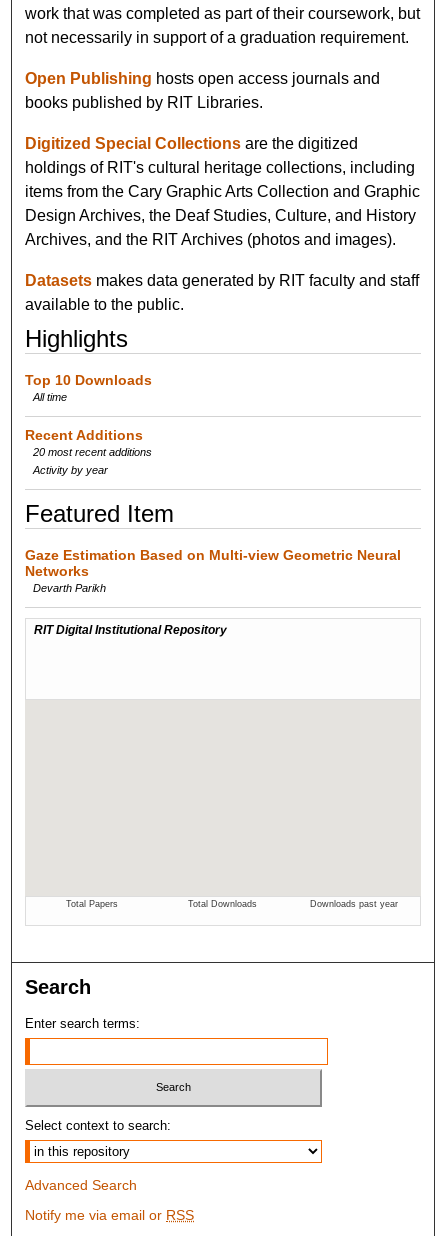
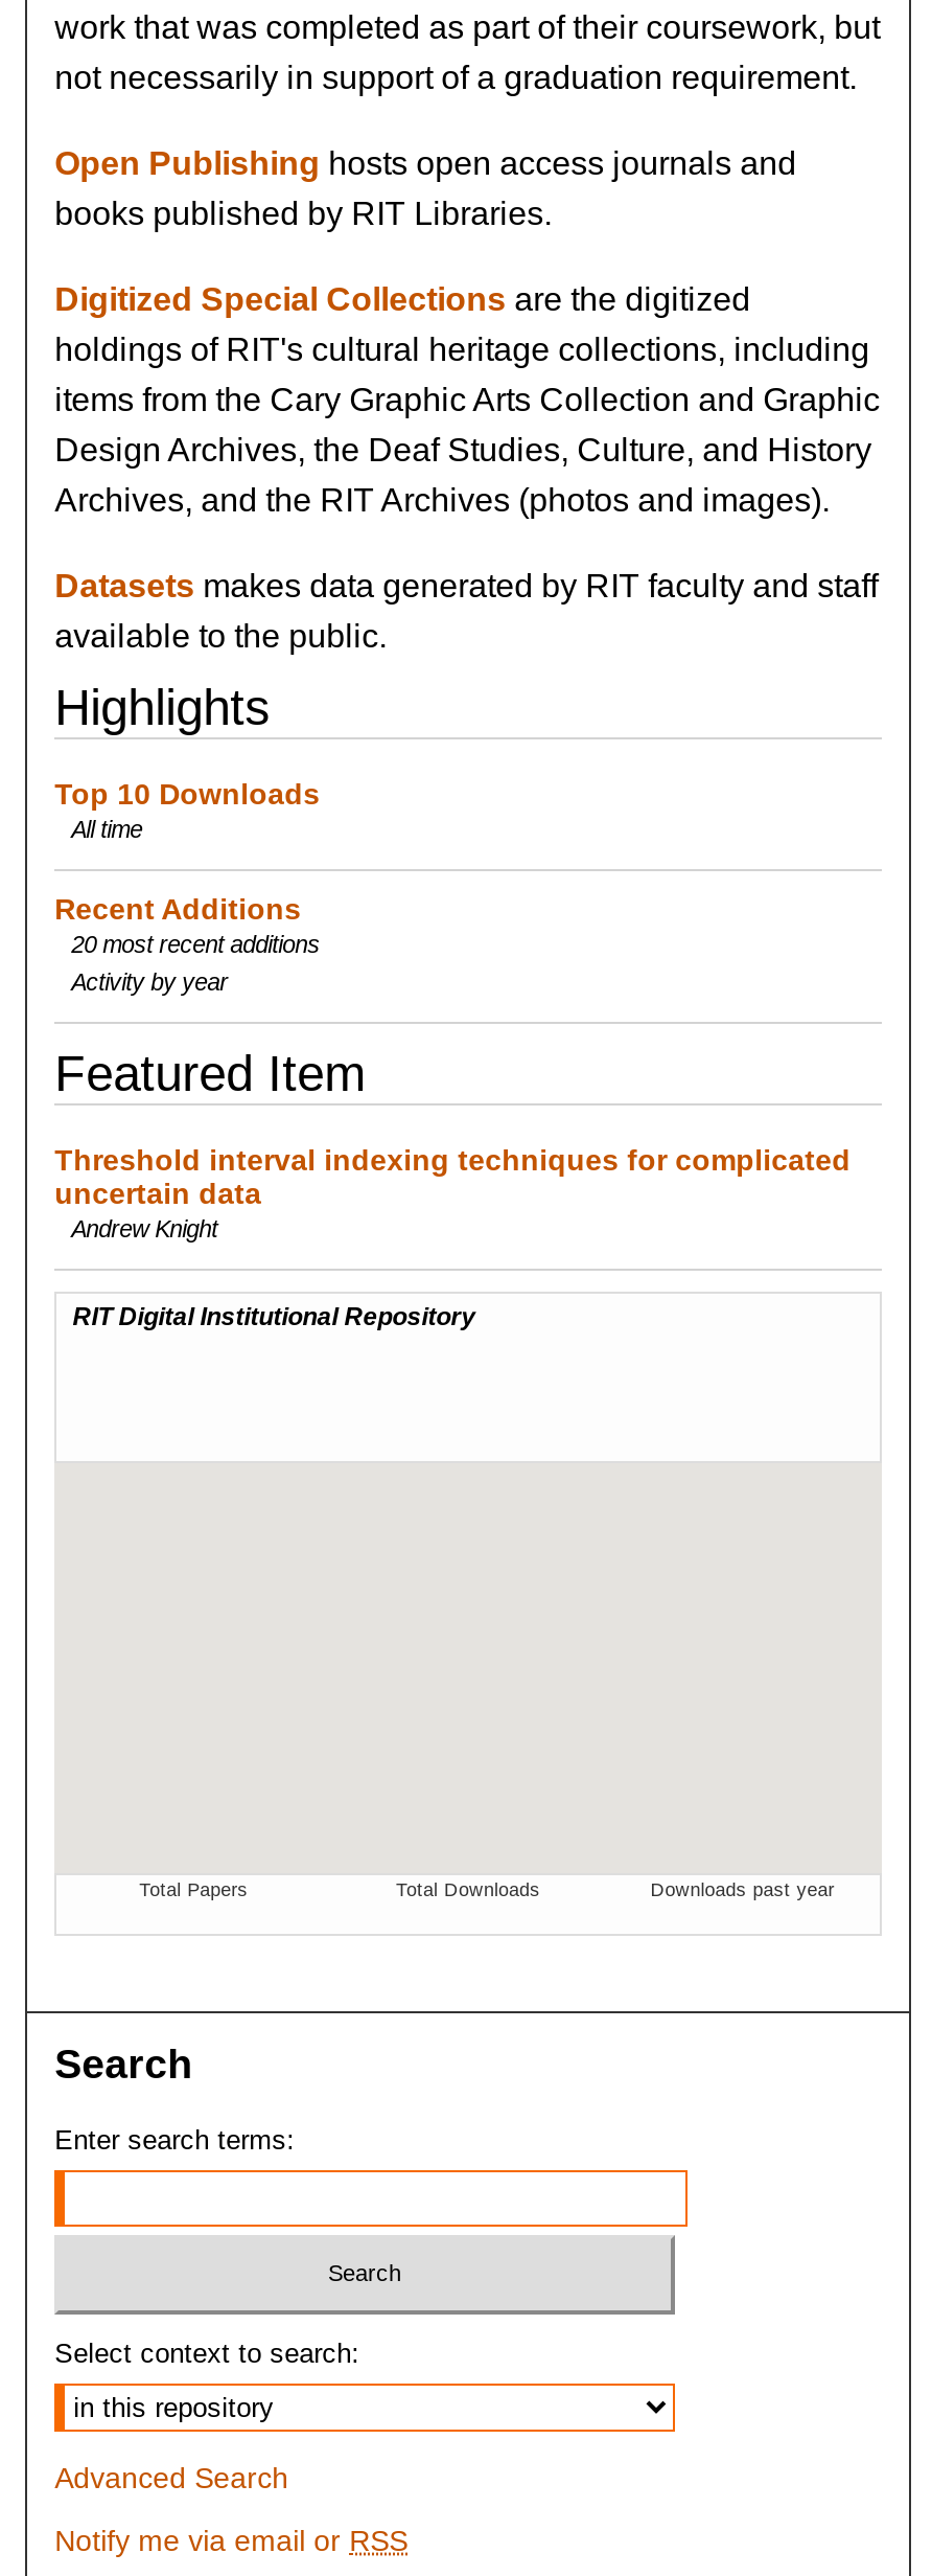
- Gaze Estimation Based on Multi-view Geometric Neural
- Networks
- Devarth Parikh
+ Threshold interval indexing techniques for complicated
+ uncertain data
+ Andrew Knight
